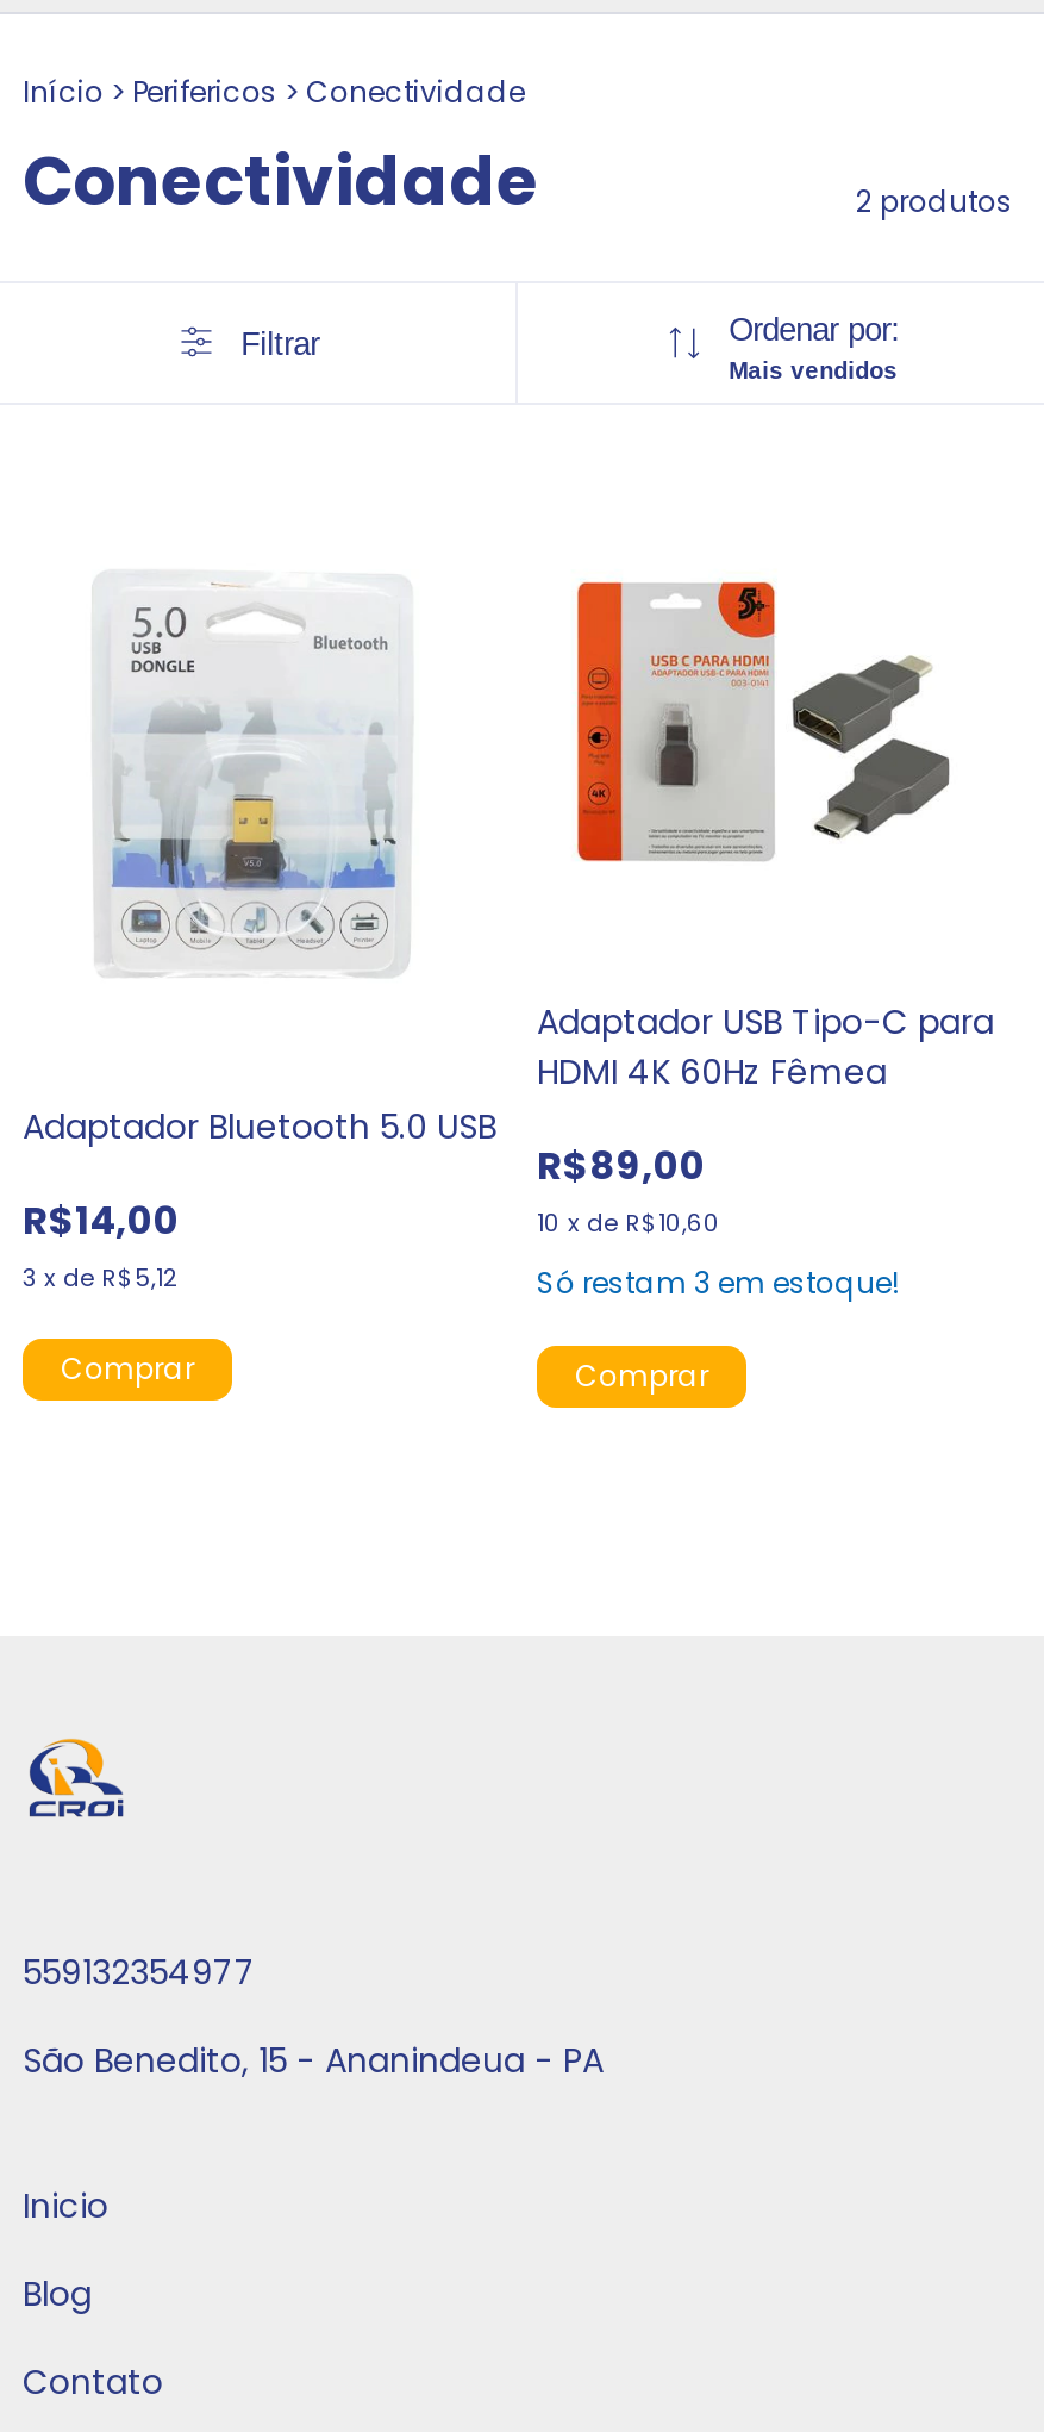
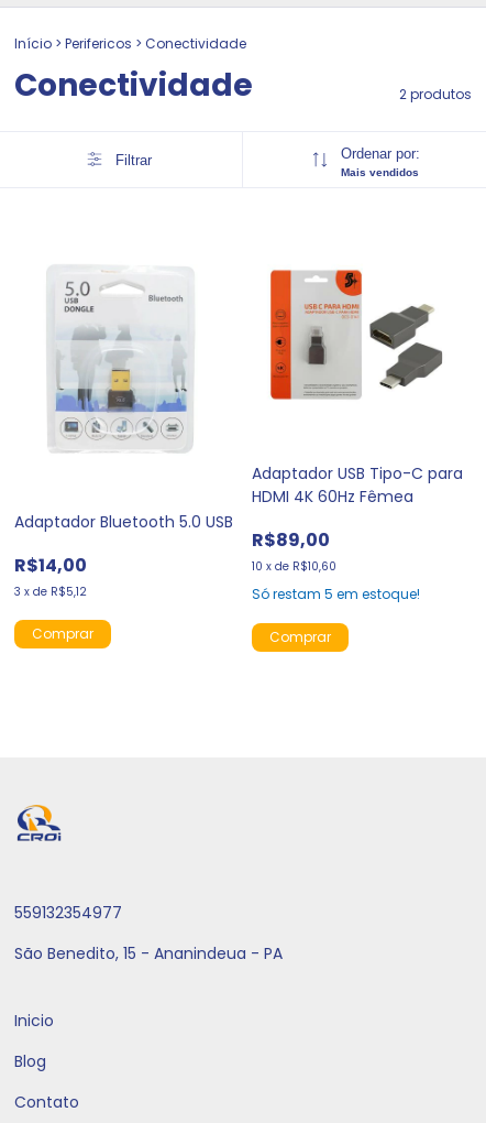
- Só restam 3 em estoque!
+ Só restam 5 em estoque!
